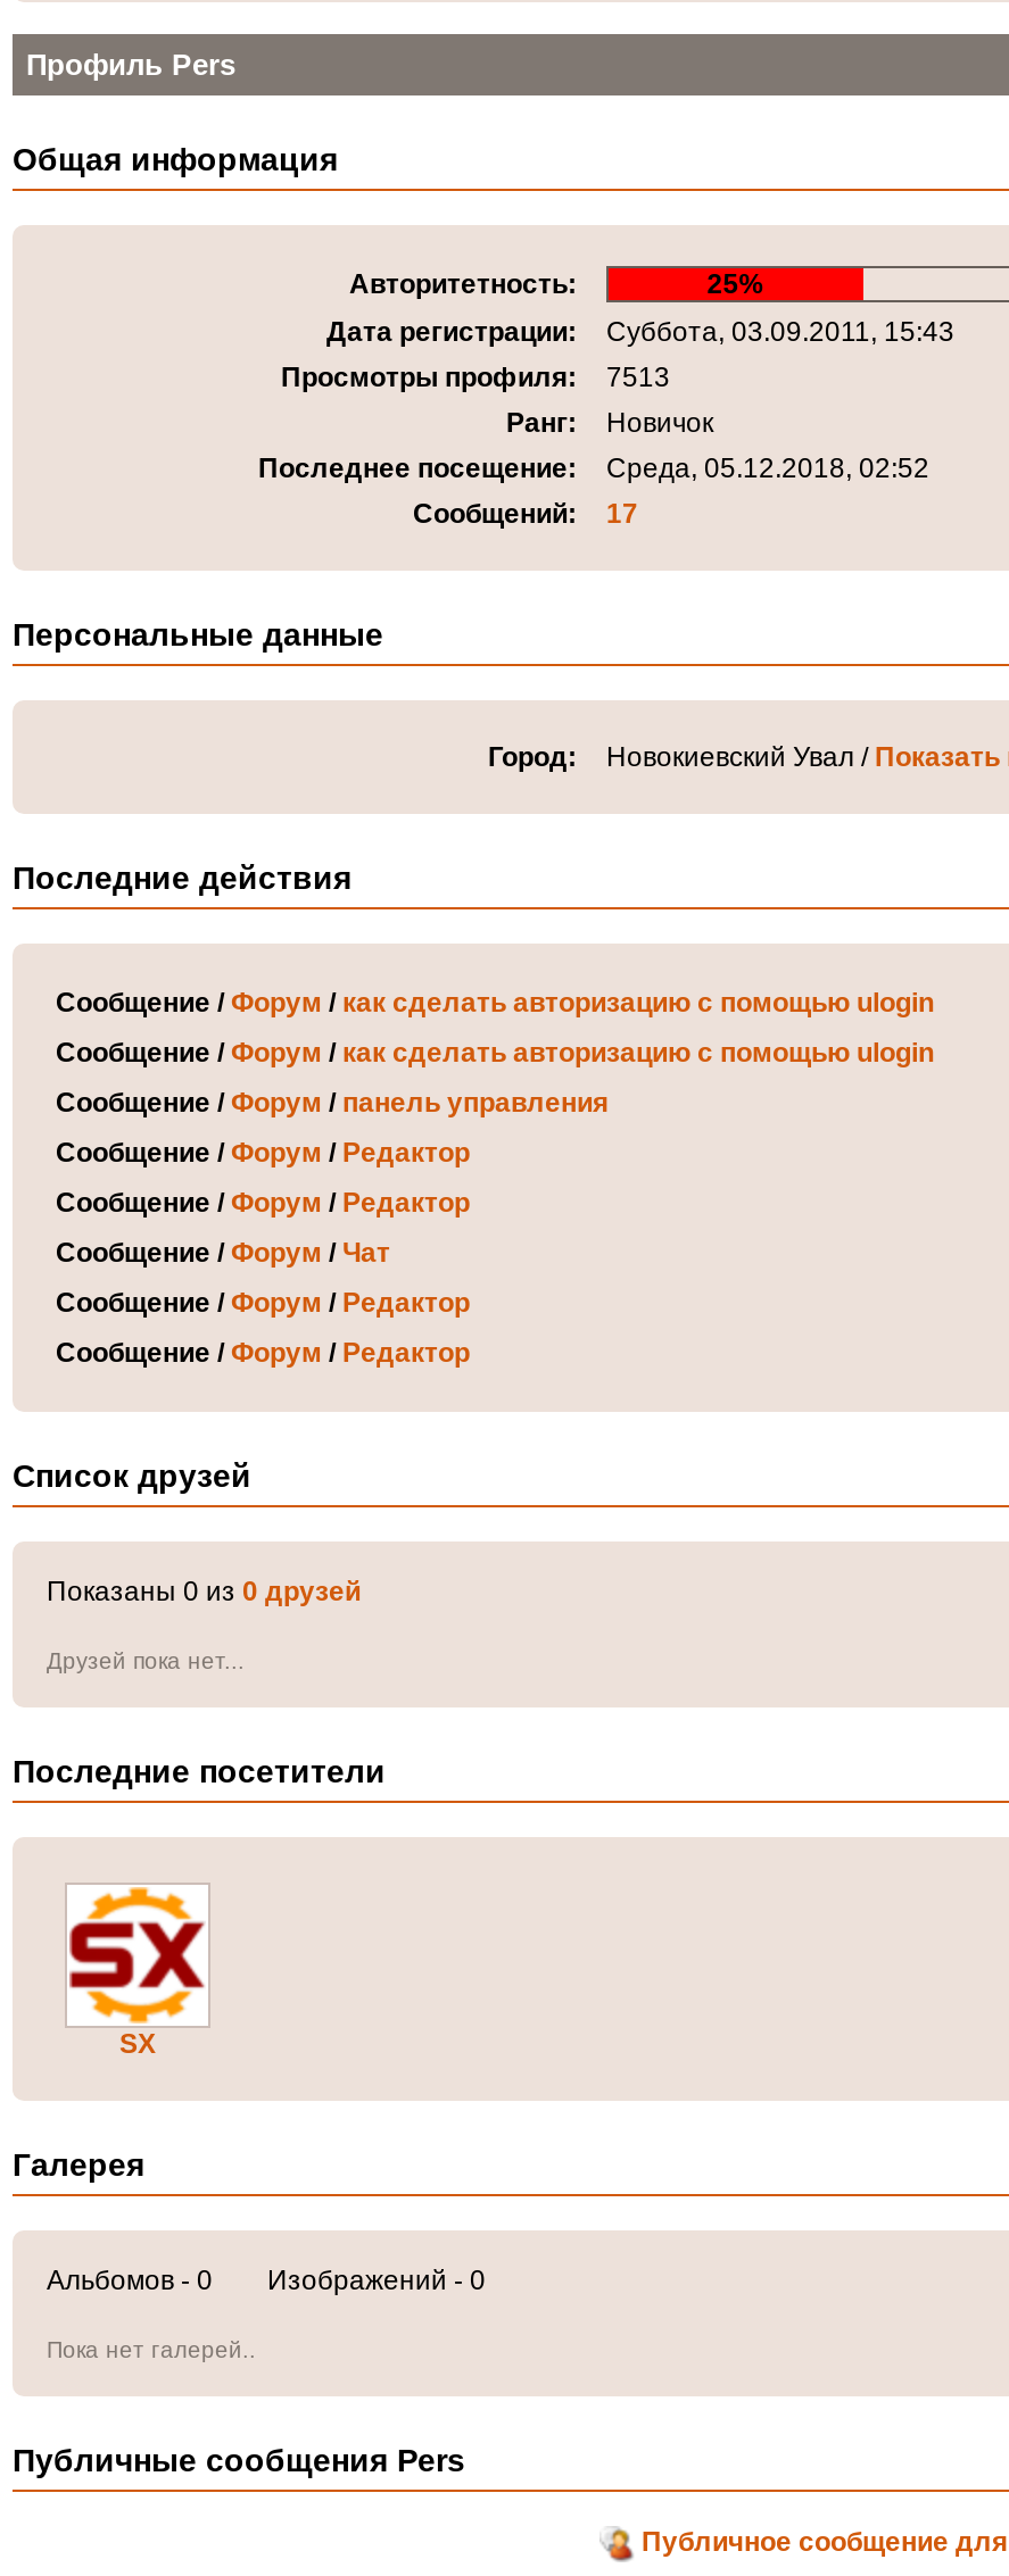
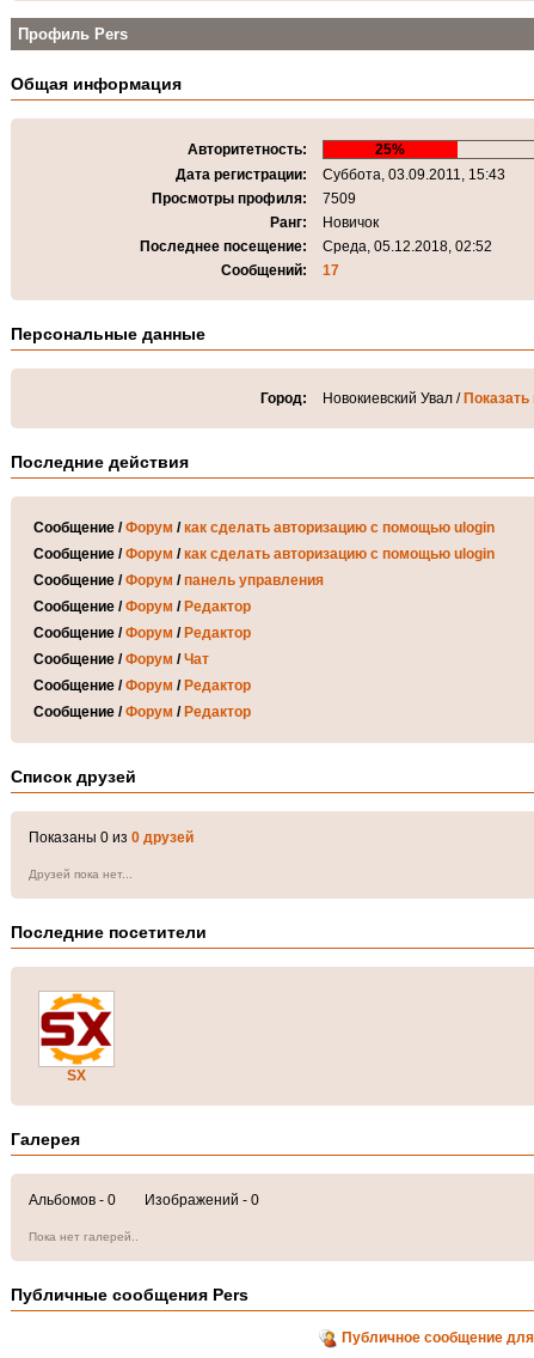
- Просмотры профиля: 7513
+ Просмотры профиля: 7509
